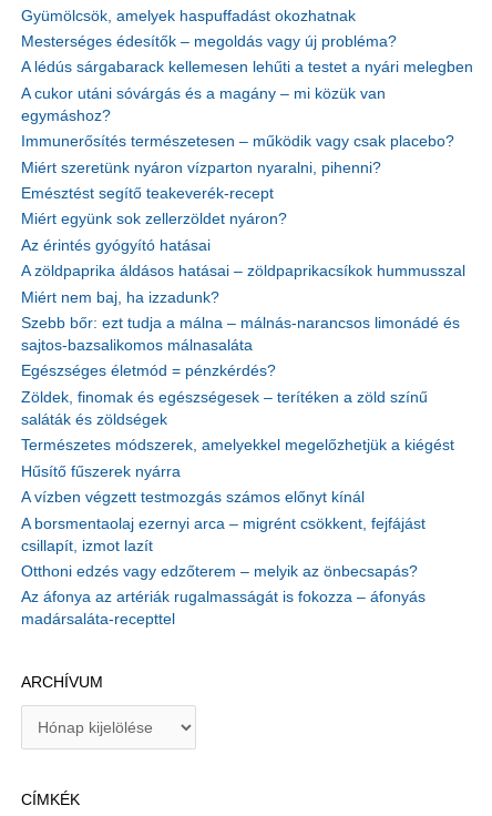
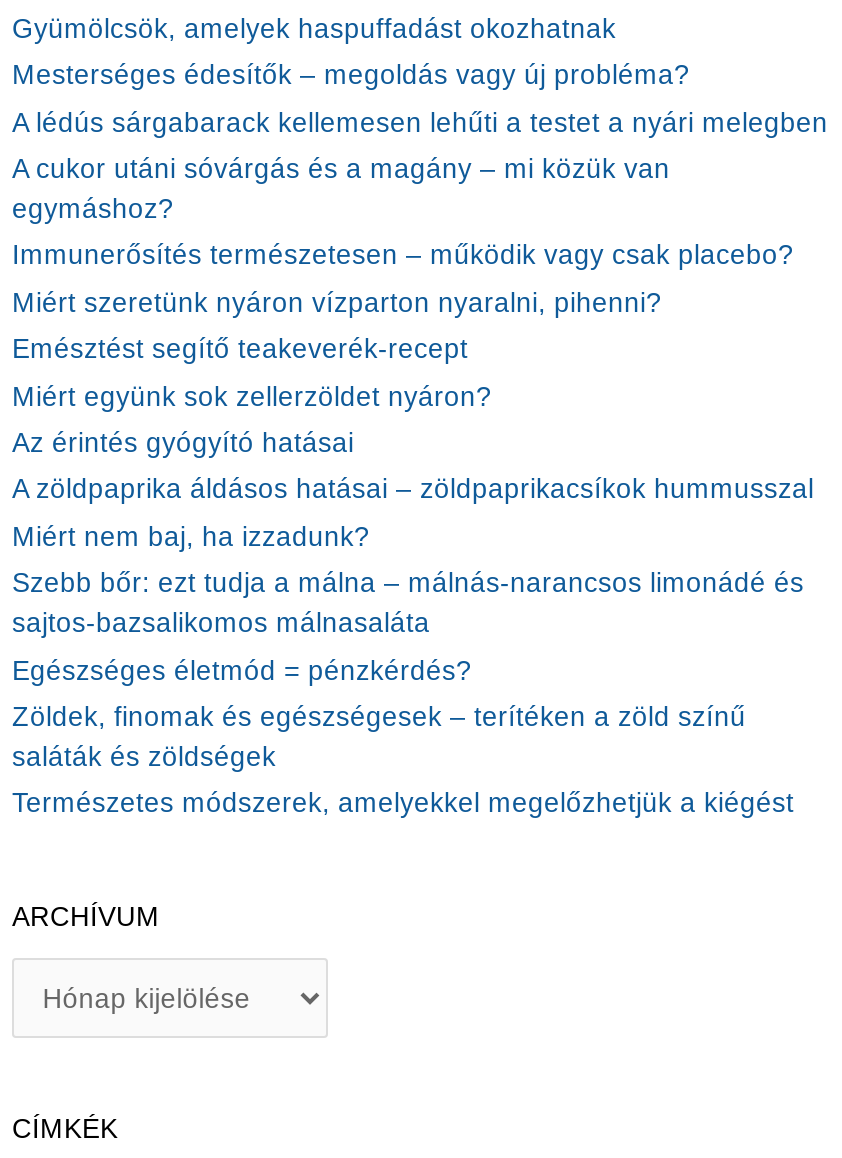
- Hűsítő fűszerek nyárra
- A vízben végzett testmozgás számos előnyt kínál
- A borsmentaolaj ezernyi arca – migrént csökkent, fejfájást
- csillapít, izmot lazít
- Otthoni edzés vagy edzőterem – melyik az önbecsapás?
- Az áfonya az artériák rugalmasságát is fokozza – áfonyás
- madársaláta-recepttel
